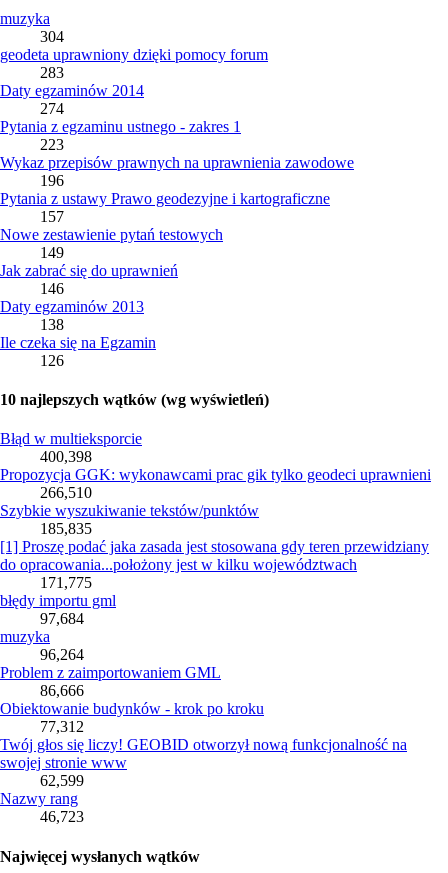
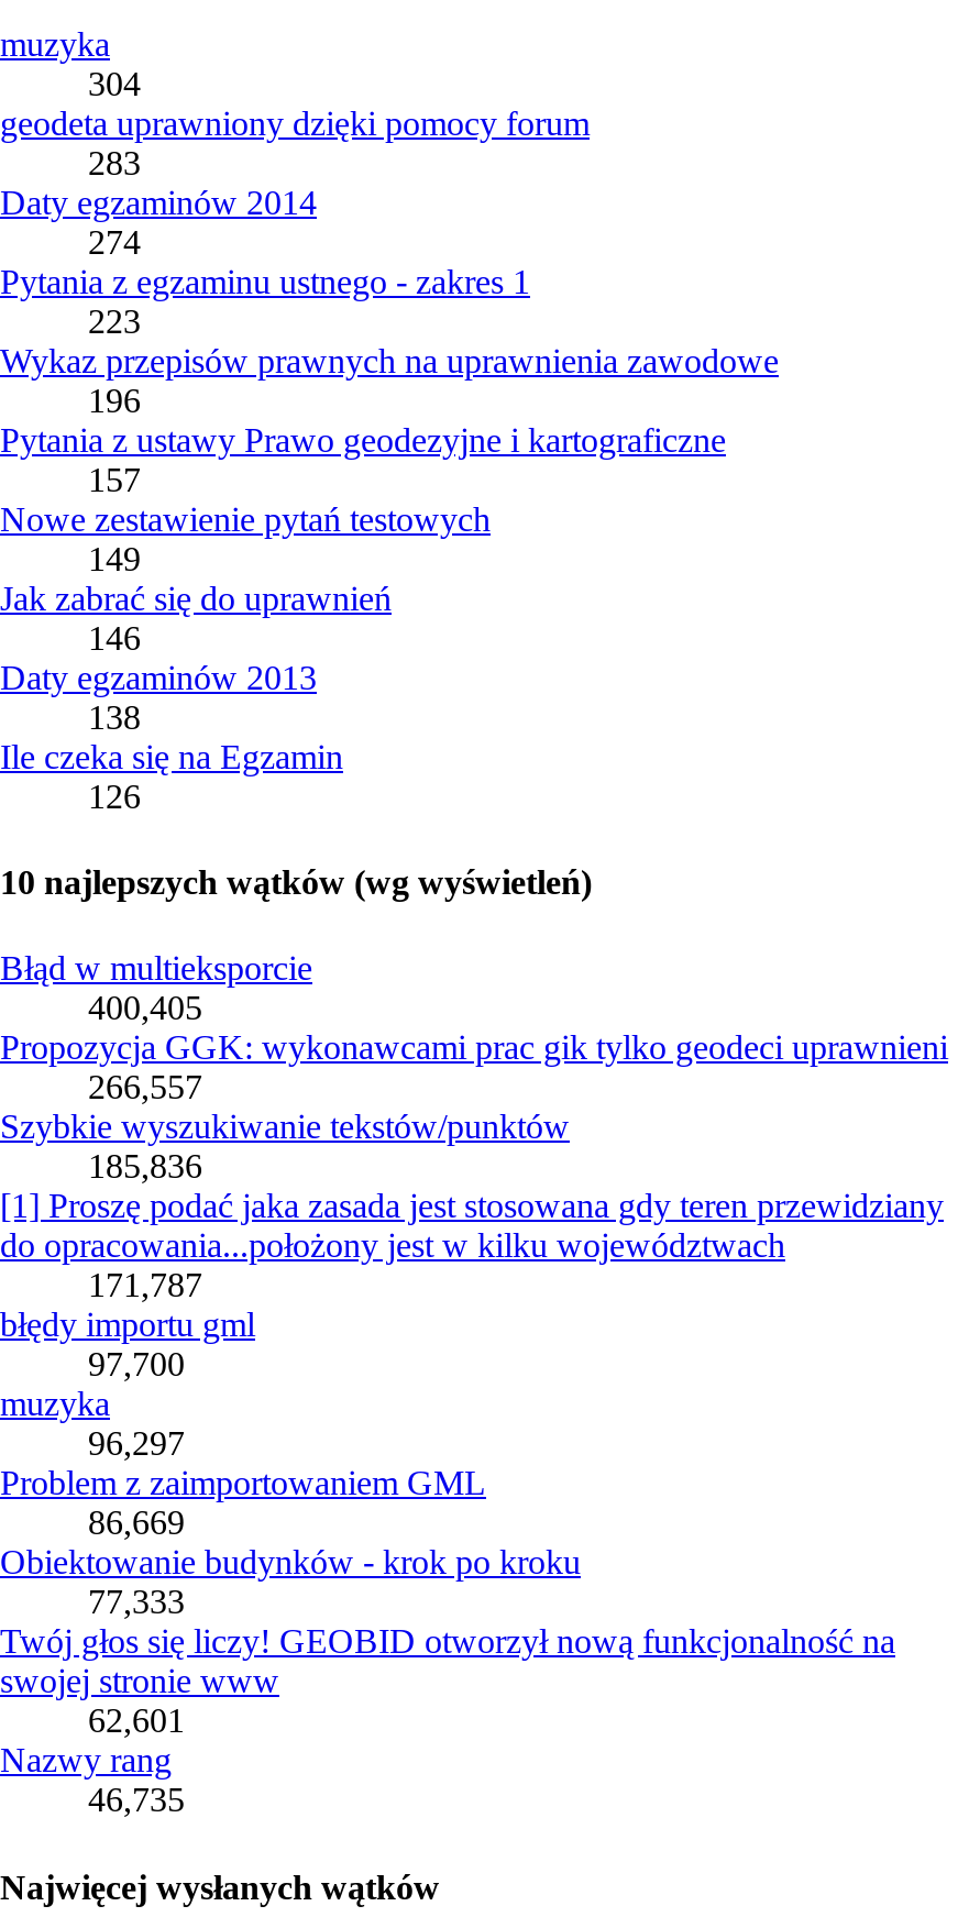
- 400,398
+ 400,405

- 266,510
+ 266,557

- 185,835
+ 185,836

- 171,775
+ 171,787

- 97,684
+ 97,700

- 96,264
+ 96,297

- 86,666
+ 86,669

- 77,312
+ 77,333

- 62,599
+ 62,601

- 46,723
+ 46,735
